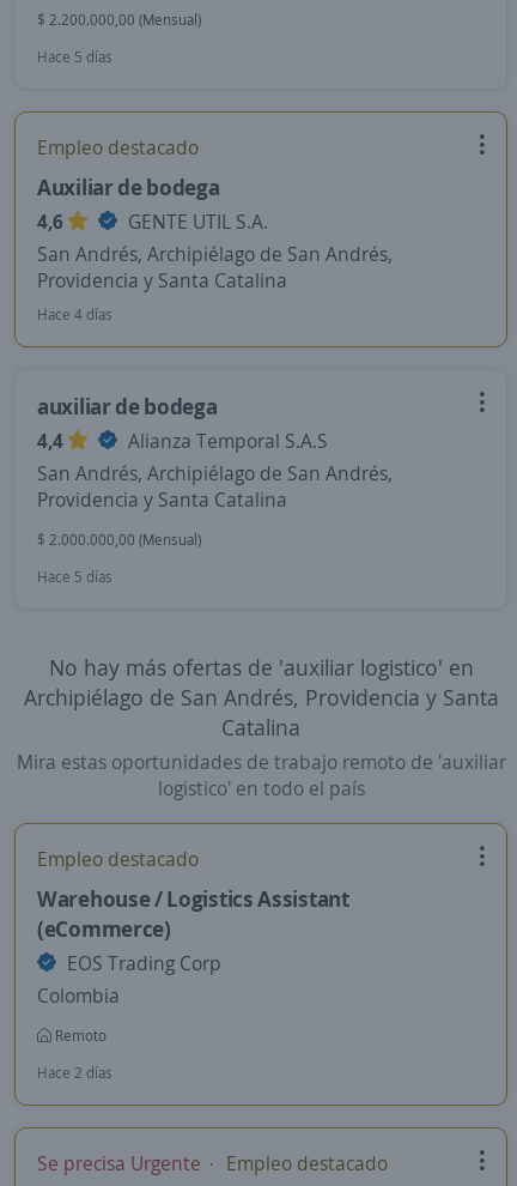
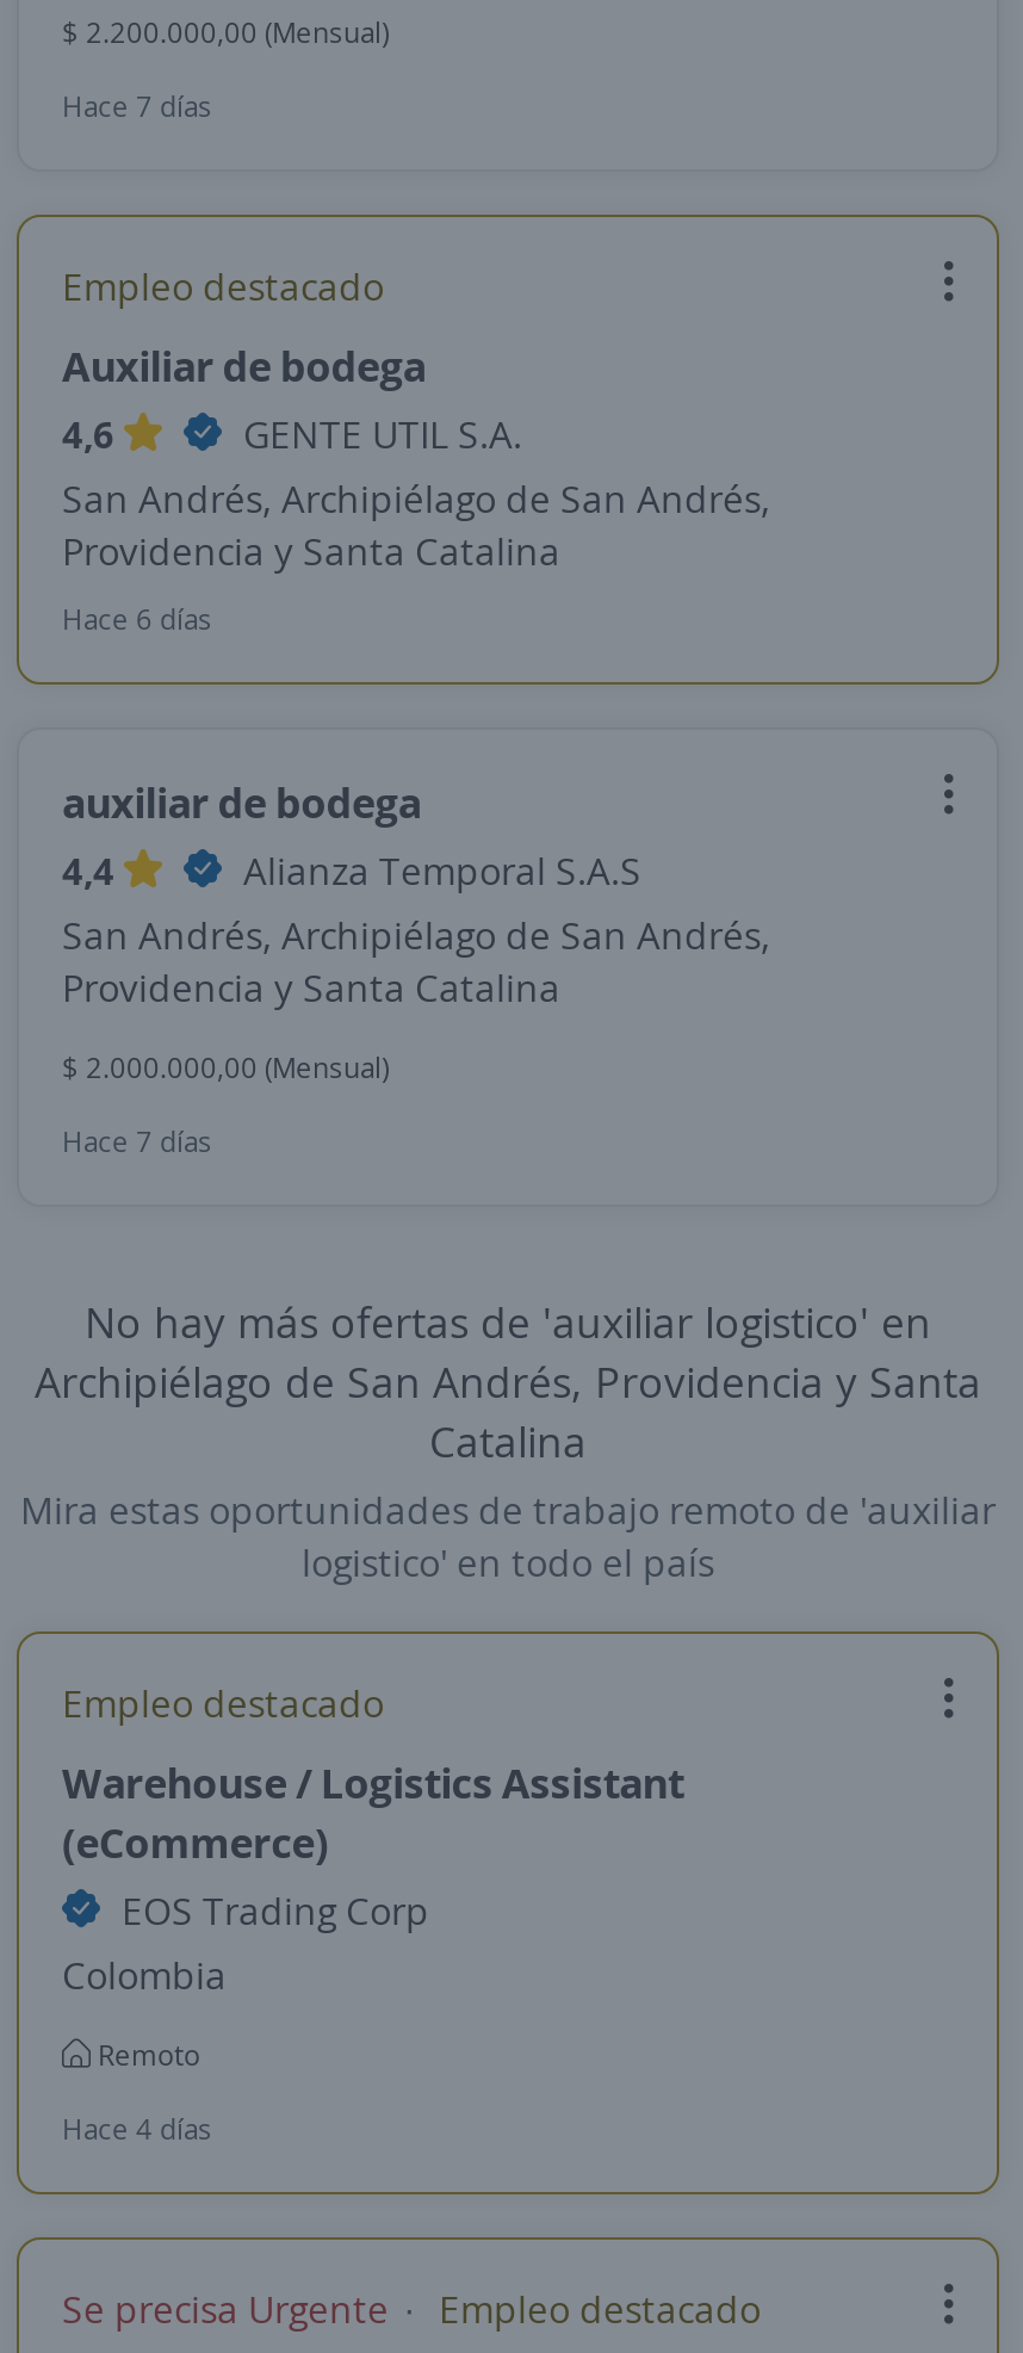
- Hace 5 días
+ Hace 7 días

- Hace 4 días
+ Hace 6 días

- Hace 5 días
+ Hace 7 días

- Hace 2 días
+ Hace 4 días
